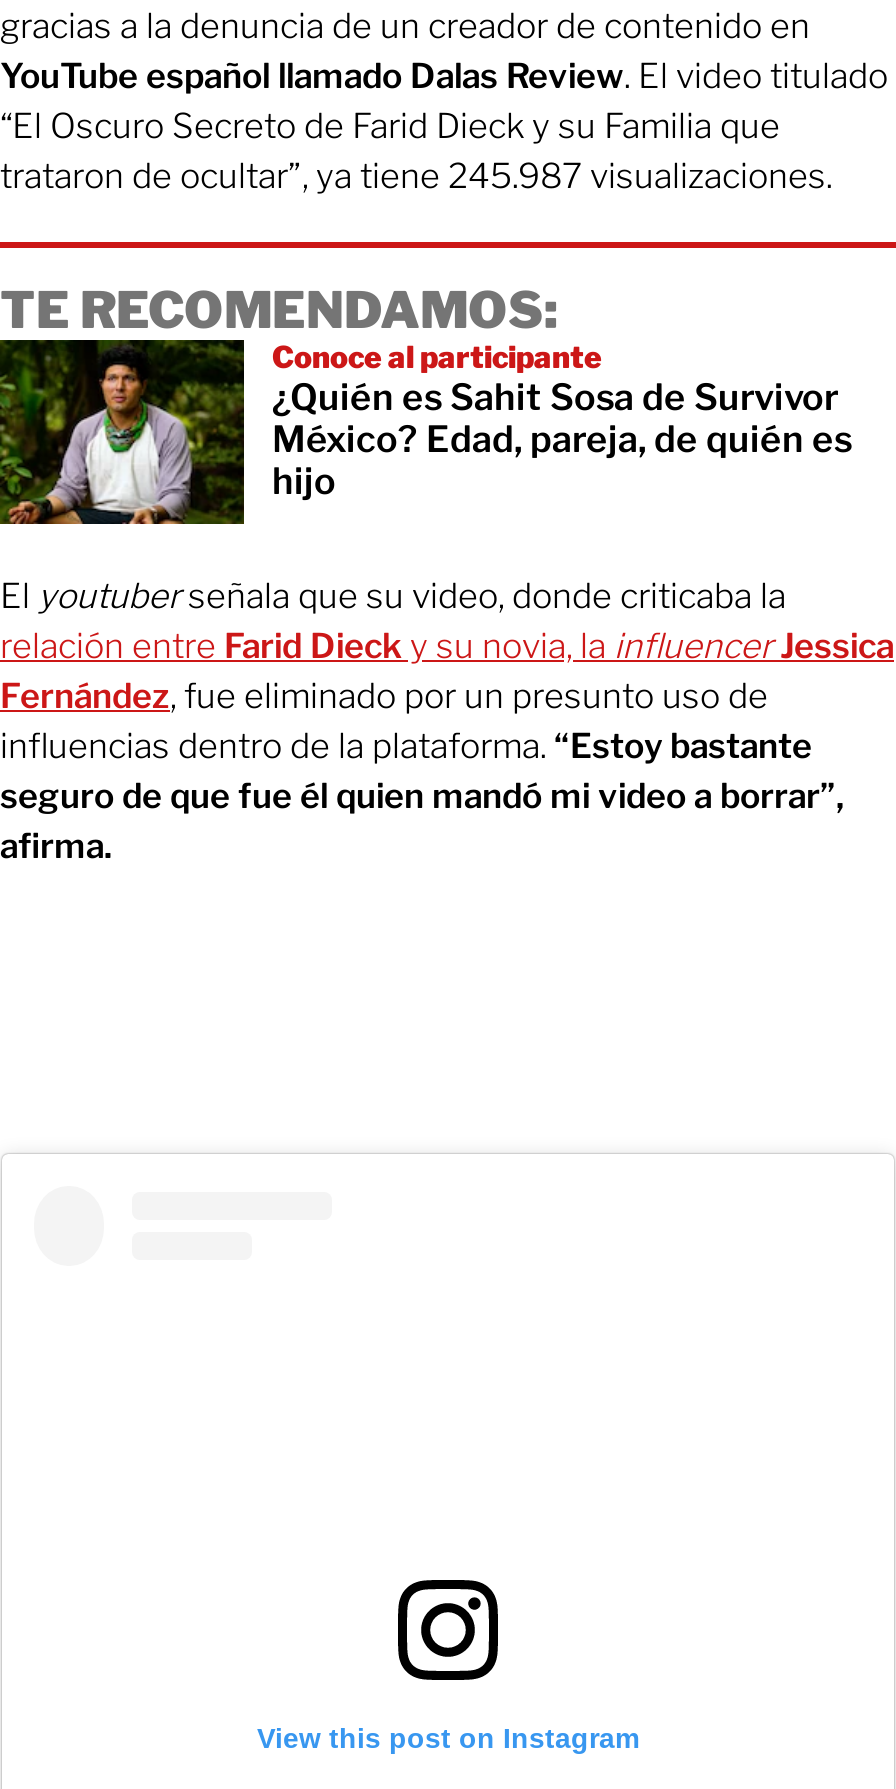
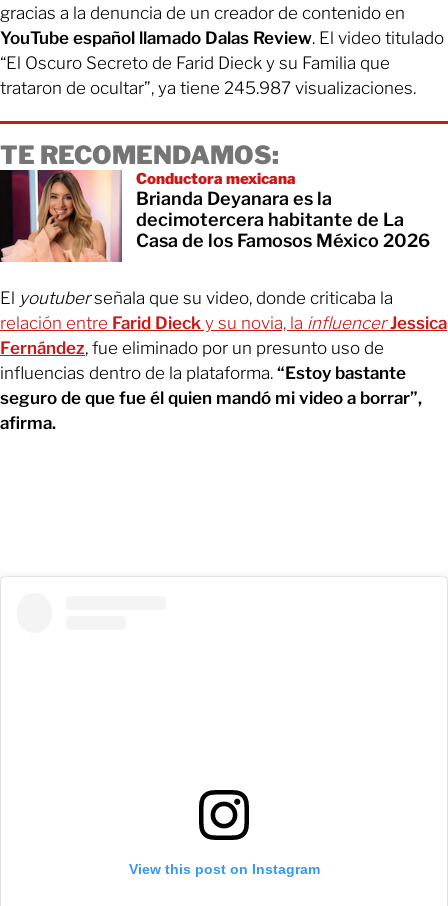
- [image]
- Conoce al participante
- ¿Quién es Sahit Sosa de Survivor
- México? Edad, pareja, de quién es
- hijo
+ [image]
+ Conductora mexicana
+ Brianda Deyanara es la
+ decimotercera habitante de La
+ Casa de los Famosos México 2026
